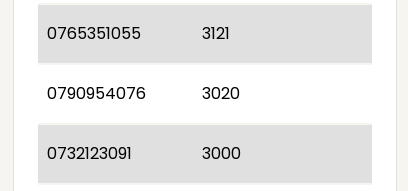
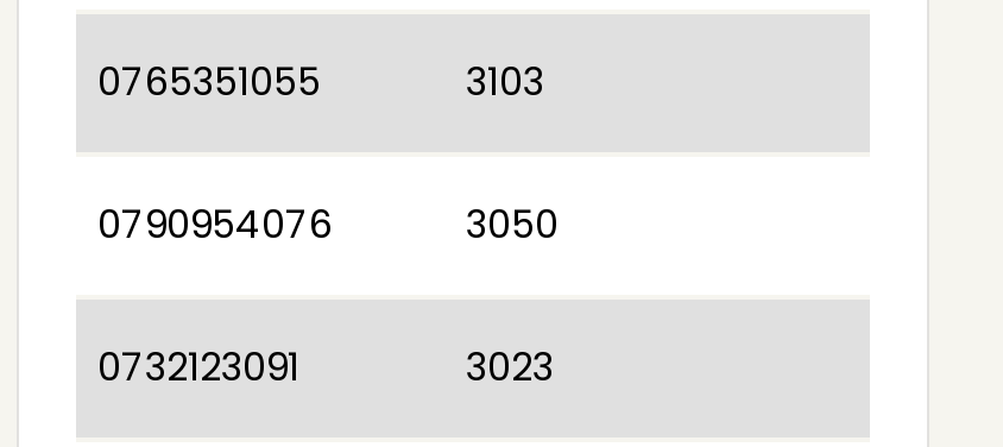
- 3121
+ 3103

- 3020
+ 3050

- 3000
+ 3023
